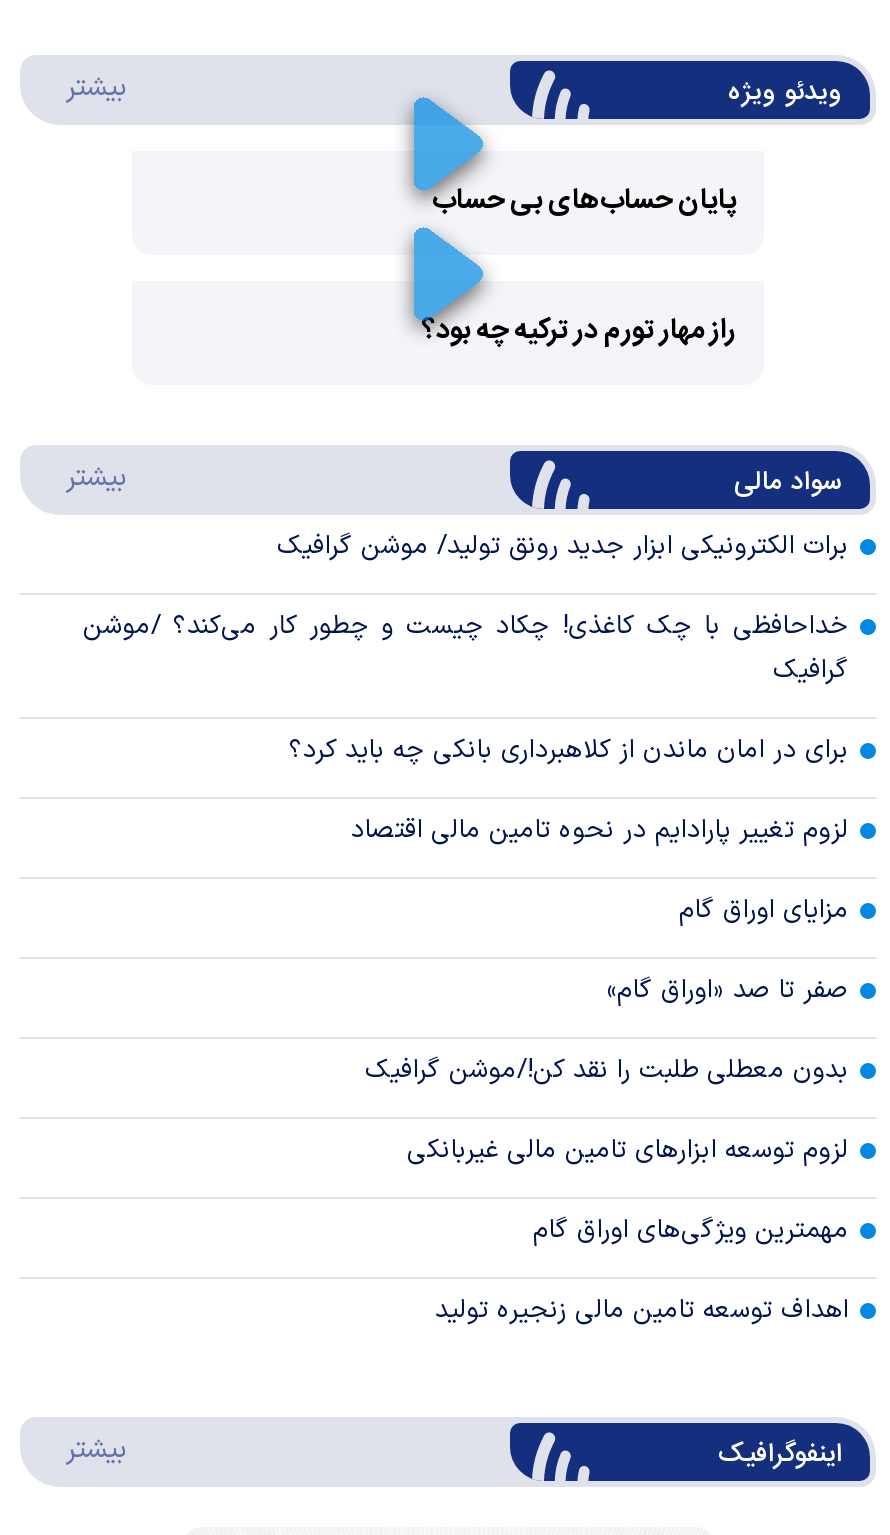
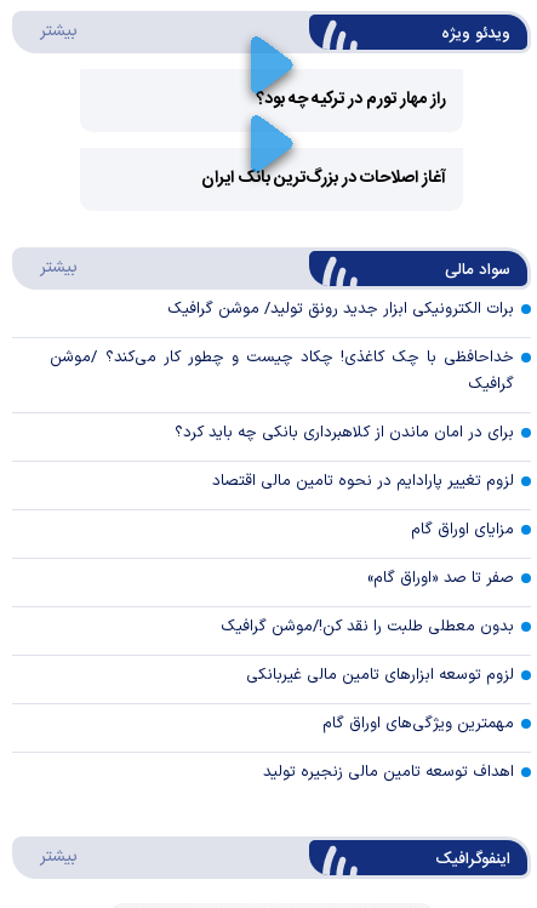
- پایان حساب‌های بی حساب

+ آغاز اصلاحات در بزرگ‌ترین بانک ایران

moved up: راز مهار تورم در ترکیه چه بود؟
